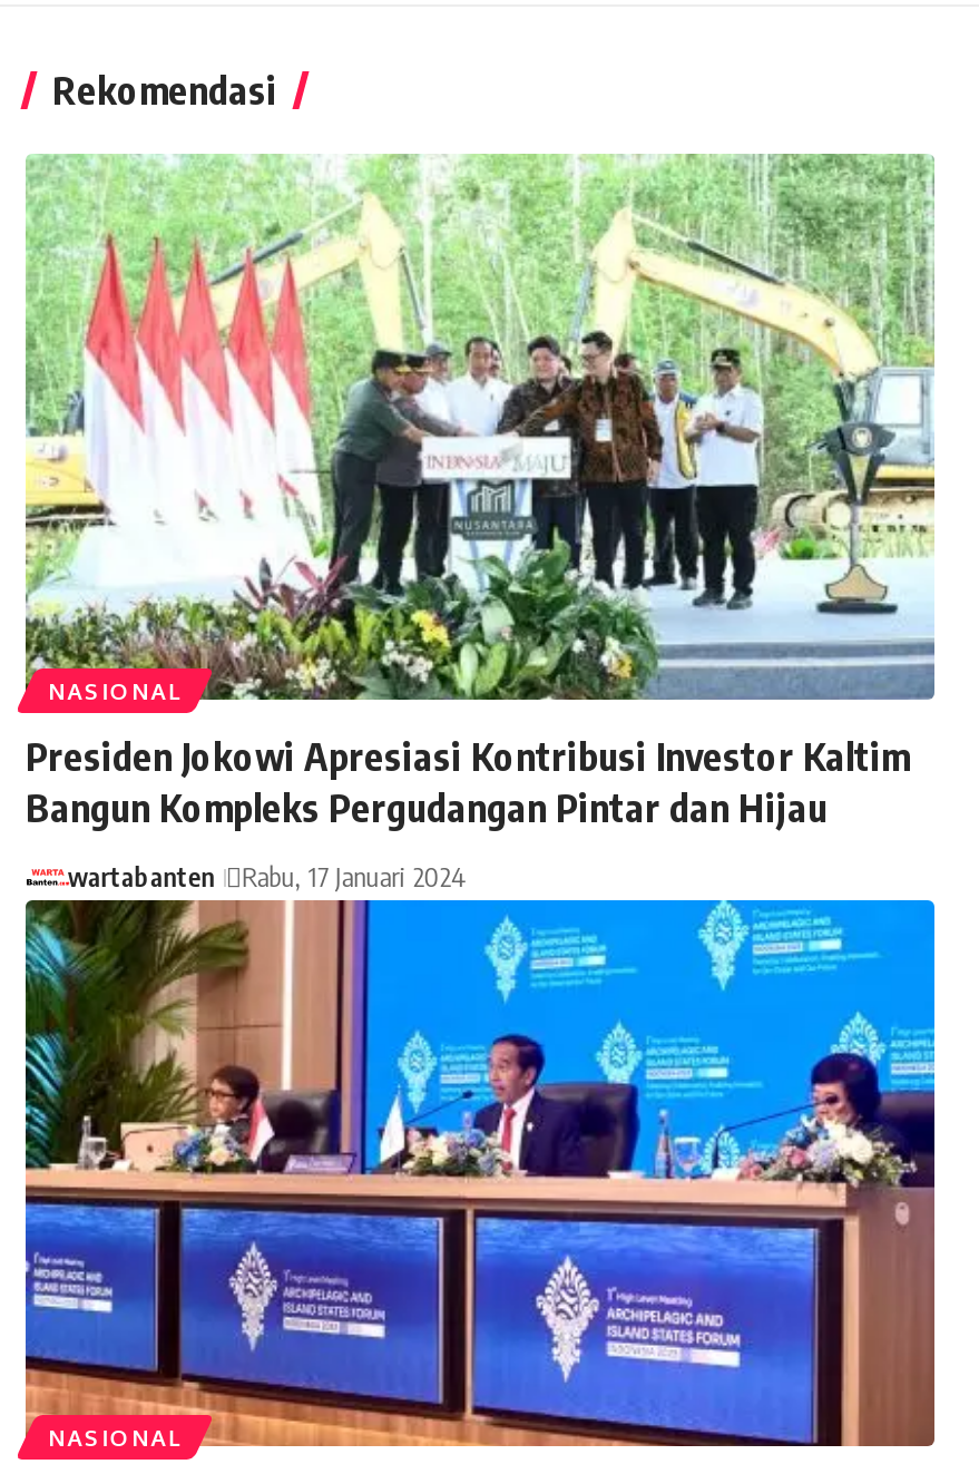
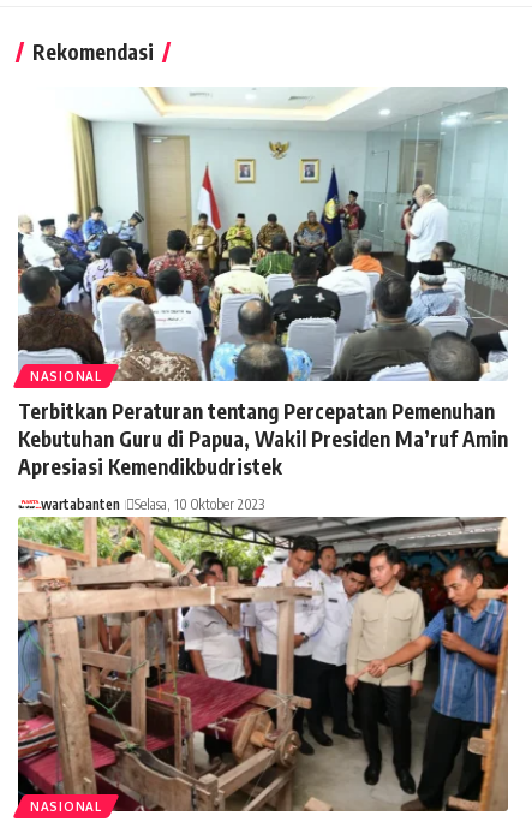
- [image]
- Presiden Jokowi Apresiasi Kontribusi Investor Kaltim
- Bangun Kompleks Pergudangan Pintar dan Hijau
+ [image]
+ Terbitkan Peraturan tentang Percepatan Pemenuhan
+ Kebutuhan Guru di Papua, Wakil Presiden Ma’ruf Amin
+ Apresiasi Kemendikbudristek

- Rabu, 17 Januari 2024
+ Selasa, 10 Oktober 2023

- [image]
+ [image]
